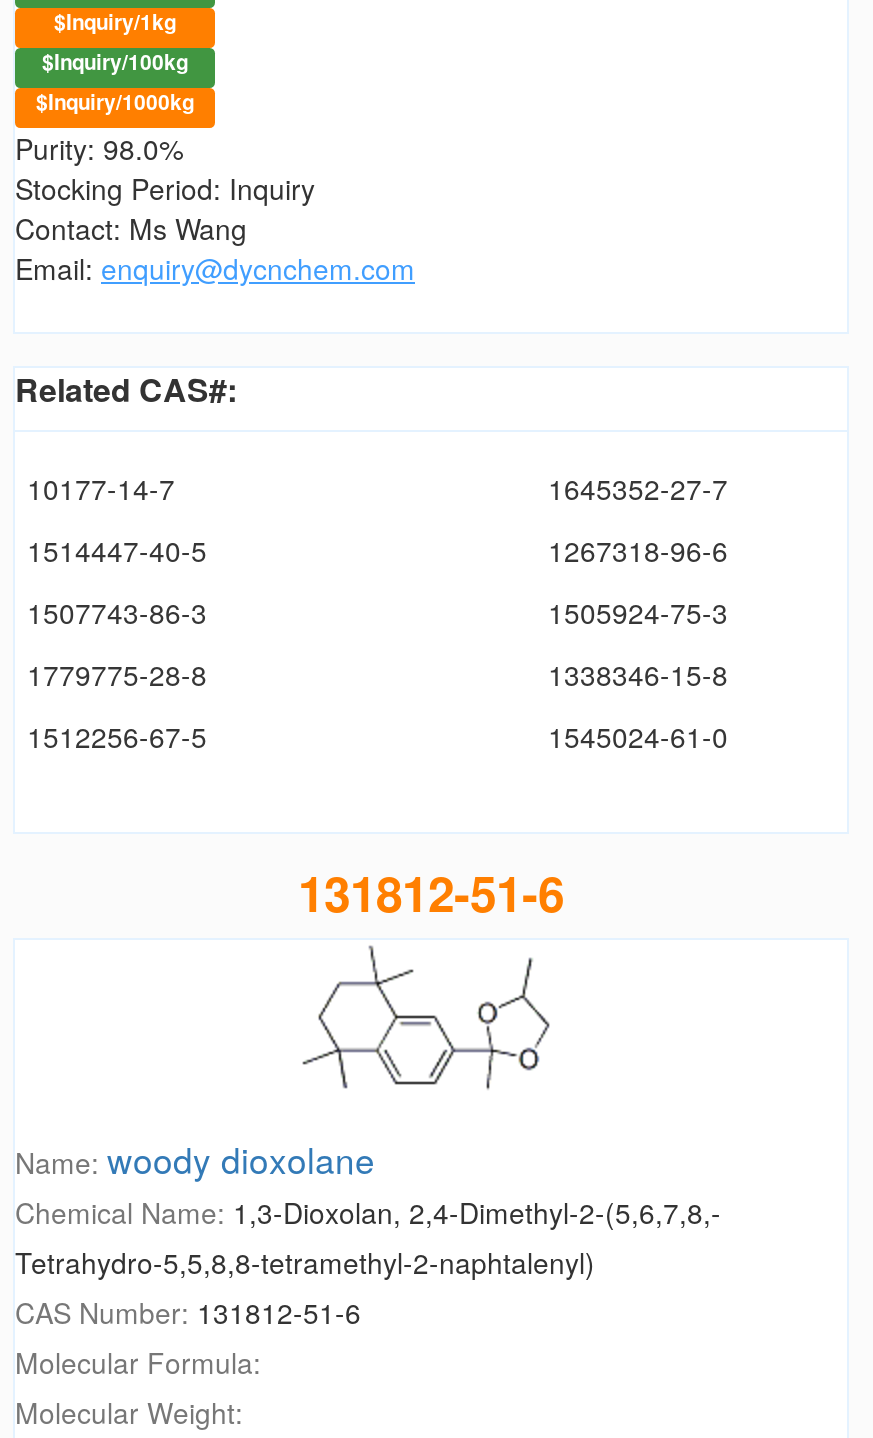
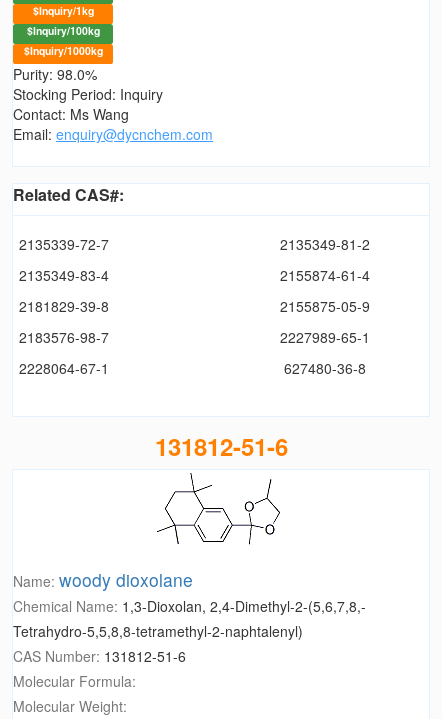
- 10177-14-7
+ 2135339-72-7

- 1645352-27-7
+ 2135349-81-2

- 1514447-40-5
+ 2135349-83-4

- 1267318-96-6
+ 2155874-61-4

- 1507743-86-3
+ 2181829-39-8

- 1505924-75-3
+ 2155875-05-9

- 1779775-28-8
+ 2183576-98-7

- 1338346-15-8
+ 2227989-65-1

- 1512256-67-5
+ 2228064-67-1

- 1545024-61-0
+ 627480-36-8
